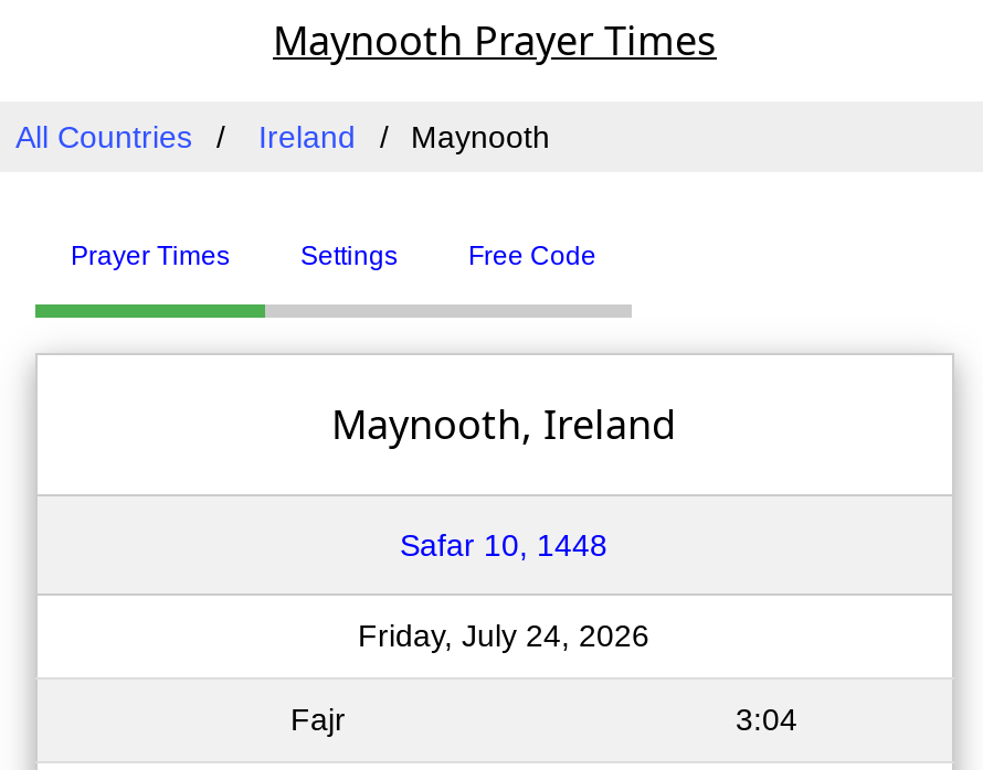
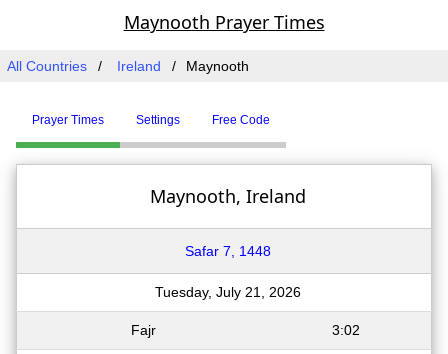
- Safar 10, 1448
+ Safar 7, 1448

- Friday, July 24, 2026
+ Tuesday, July 21, 2026

- 3:04
+ 3:02
